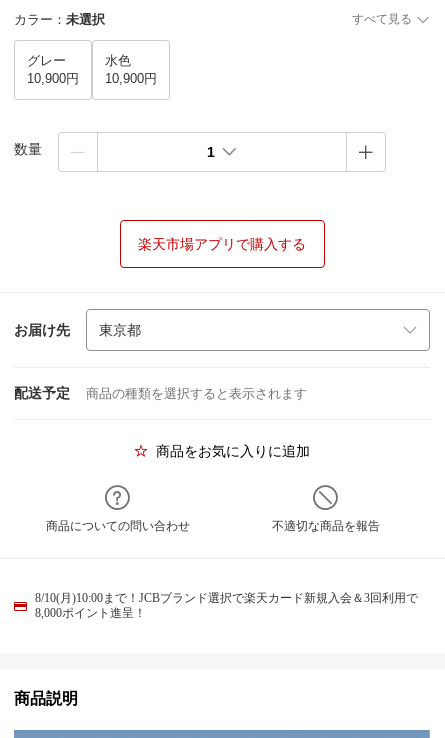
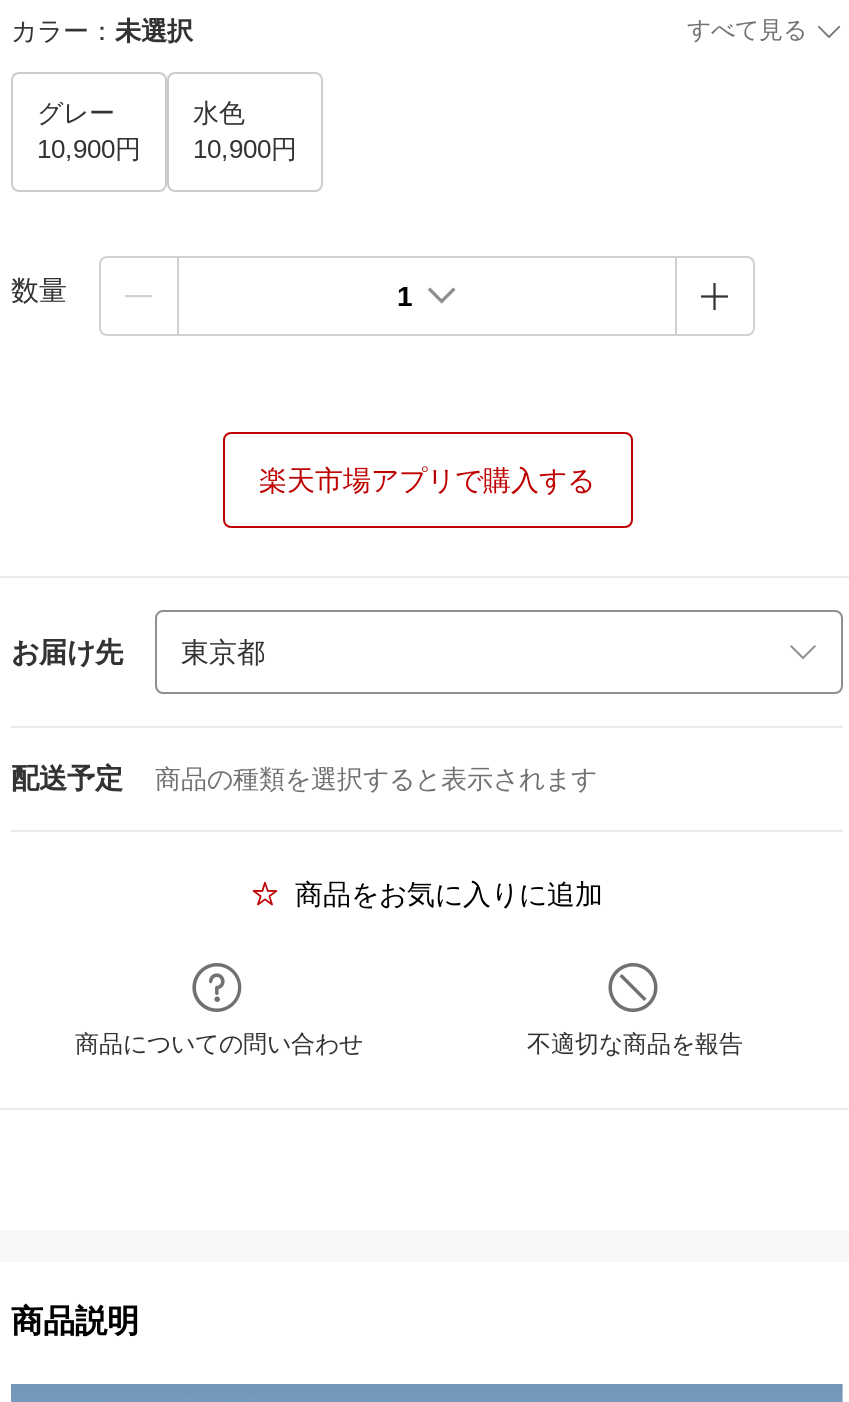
- 8/10(月)10:00まで！JCBブランド選択で楽天カード新規入会＆3回利用で
- 8,000ポイント進呈！
